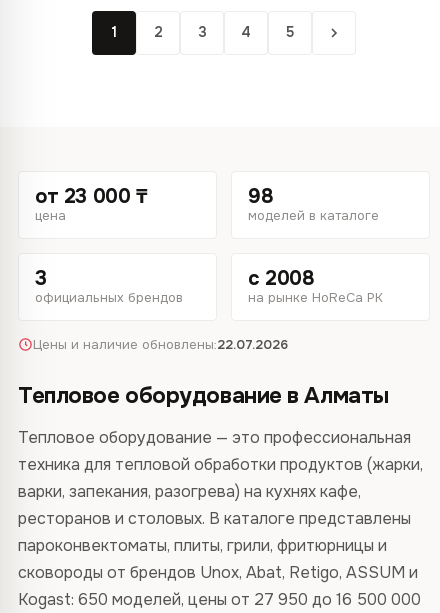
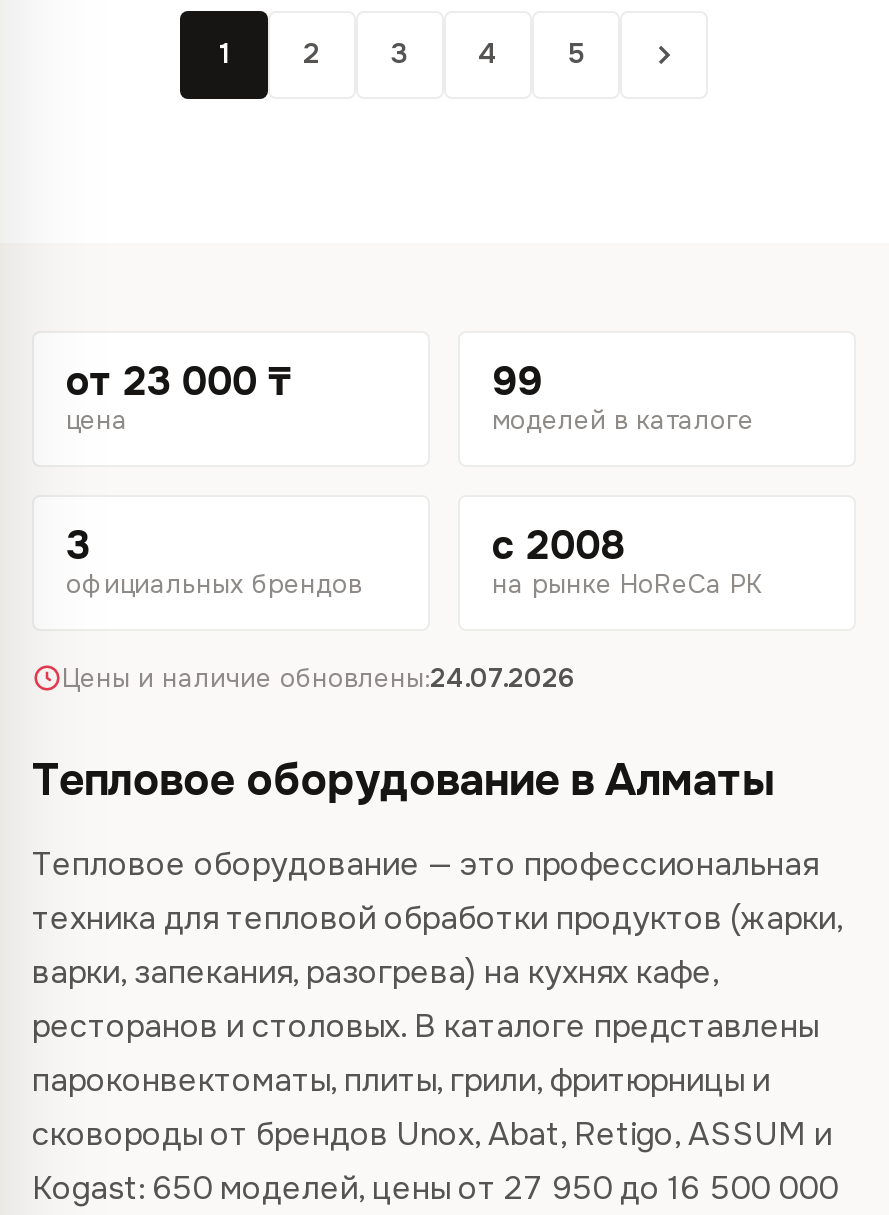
- 98
+ 99

- Цены и наличие обновлены:22.07.2026
+ Цены и наличие обновлены:24.07.2026
